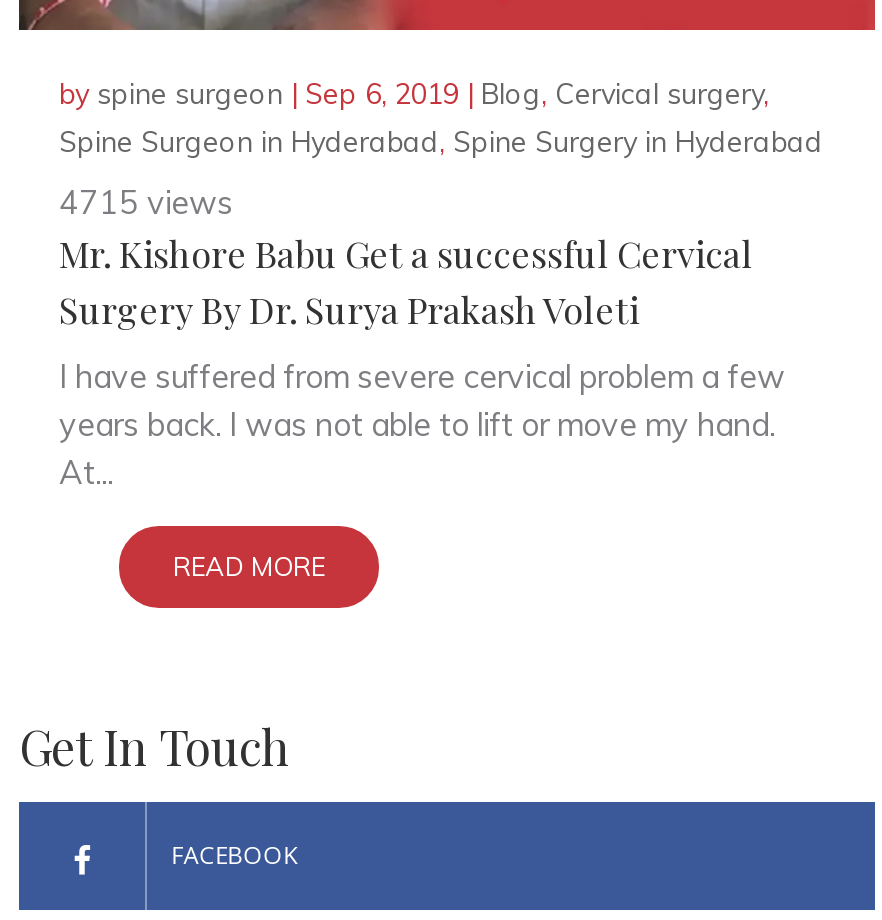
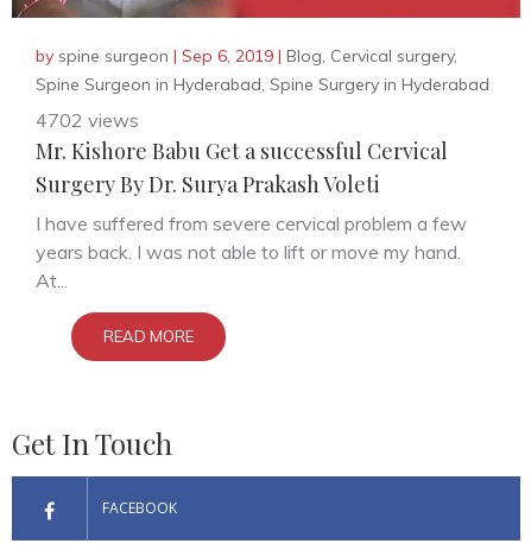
- 4715 views
+ 4702 views
